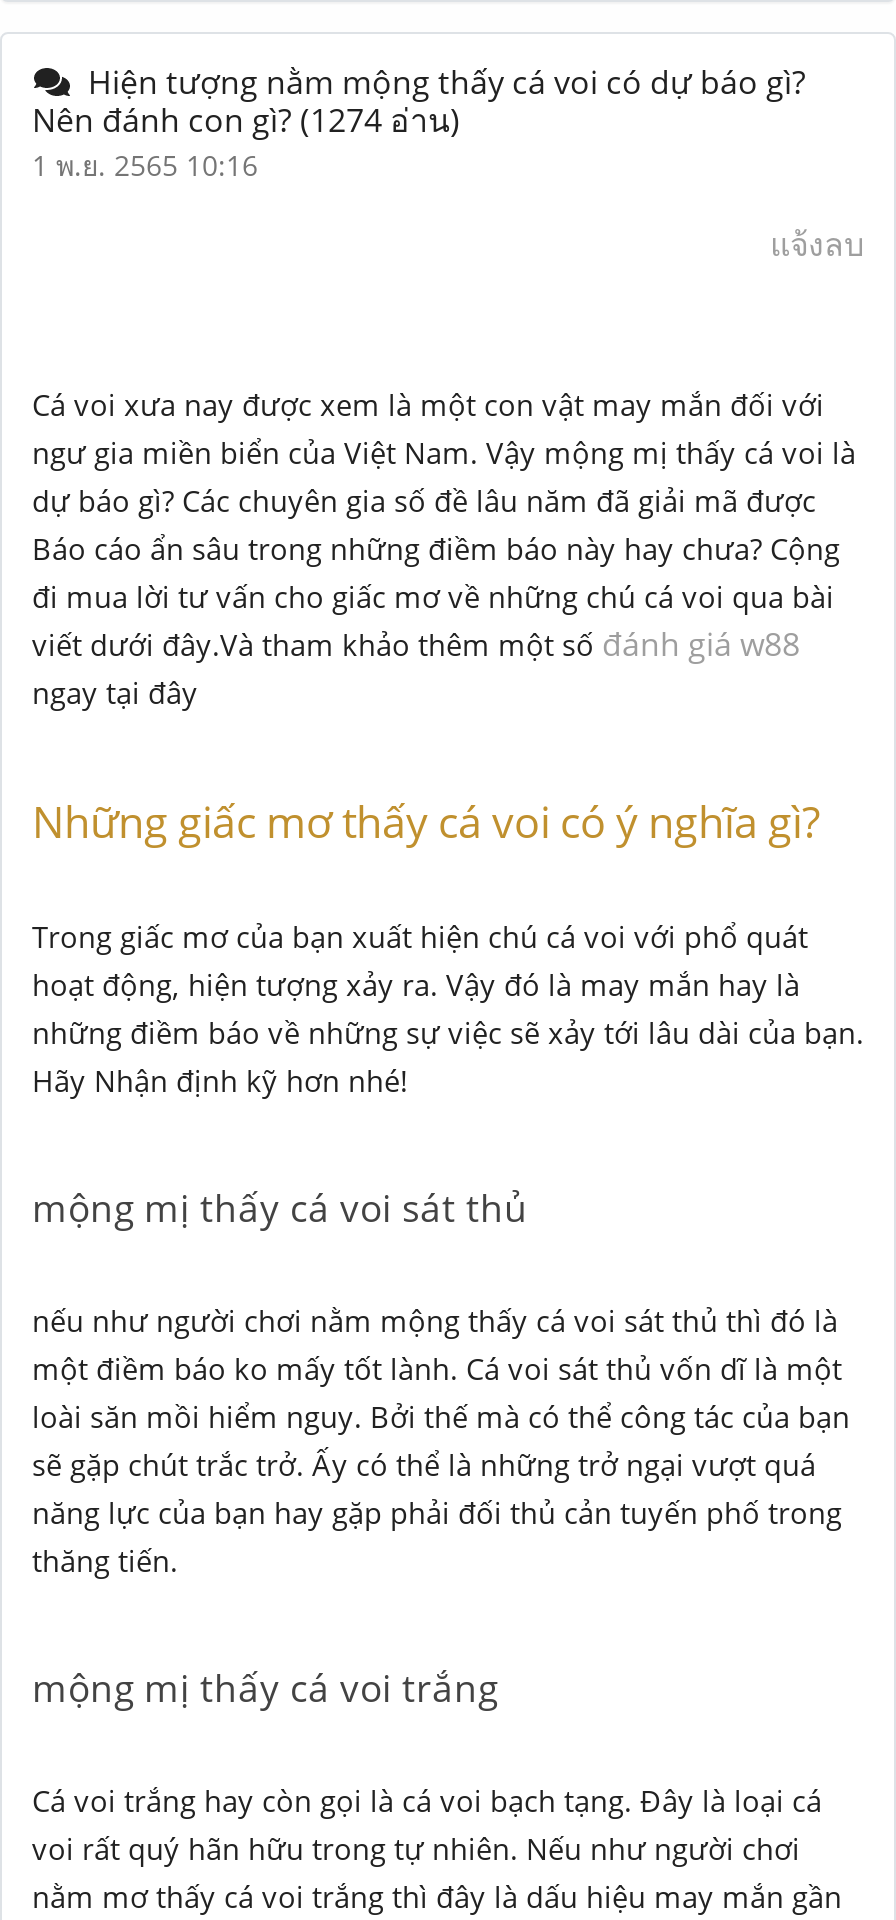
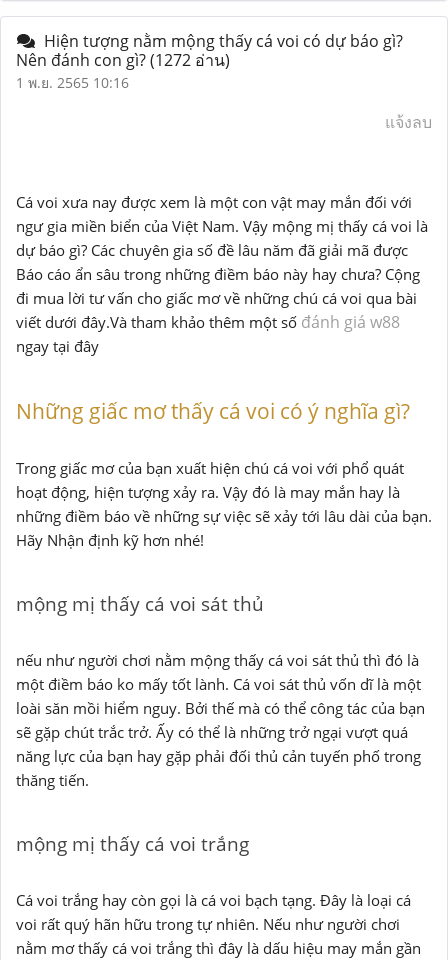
- Nên đánh con gì? (1274 อ่าน)
+ Nên đánh con gì? (1272 อ่าน)
